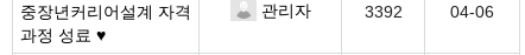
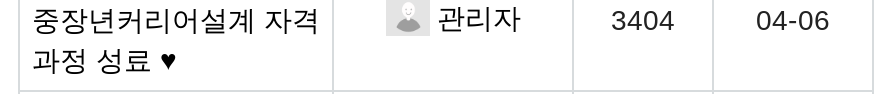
- 3392
+ 3404
